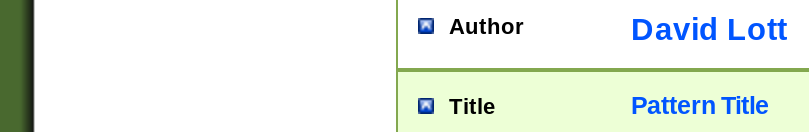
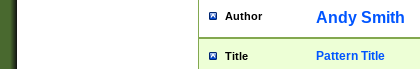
- David Lott
+ Andy Smith
